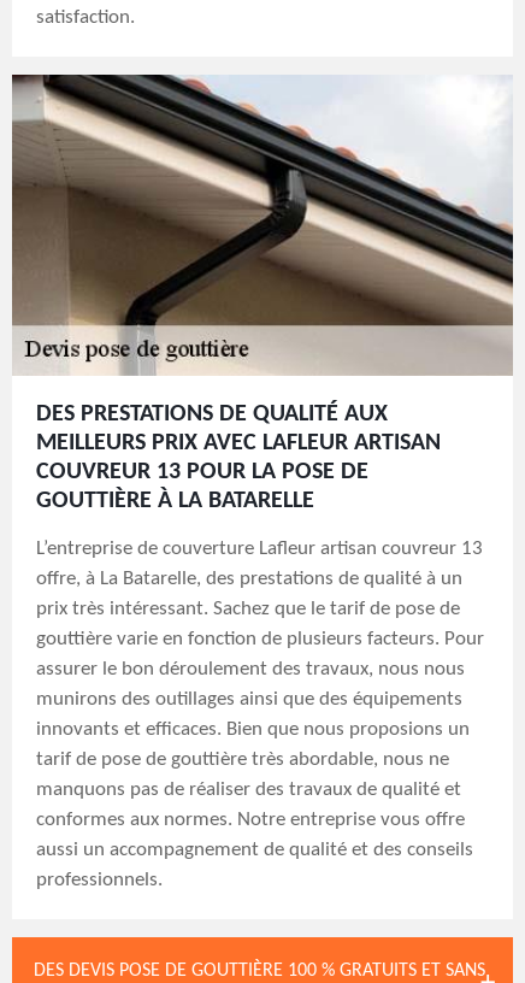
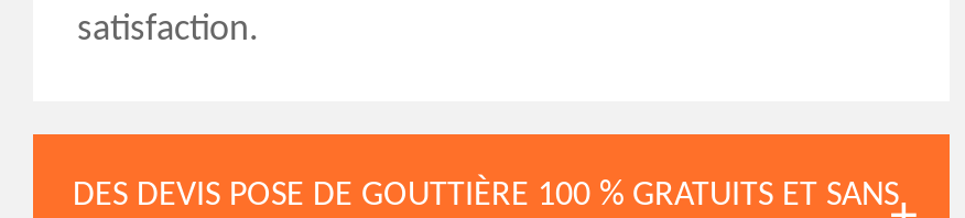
- [image]
- DES PRESTATIONS DE QUALITÉ AUX
- MEILLEURS PRIX AVEC LAFLEUR ARTISAN
- COUVREUR 13 POUR LA POSE DE
- GOUTTIÈRE À LA BATARELLE
- L’entreprise de couverture Lafleur artisan couvreur 13
- offre, à La Batarelle, des prestations de qualité à un
- prix très intéressant. Sachez que le tarif de pose de
- gouttière varie en fonction de plusieurs facteurs. Pour
- assurer le bon déroulement des travaux, nous nous
- munirons des outillages ainsi que des équipements
- innovants et efficaces. Bien que nous proposions un
- tarif de pose de gouttière très abordable, nous ne
- manquons pas de réaliser des travaux de qualité et
- conformes aux normes. Notre entreprise vous offre
- aussi un accompagnement de qualité et des conseils
- professionnels.
